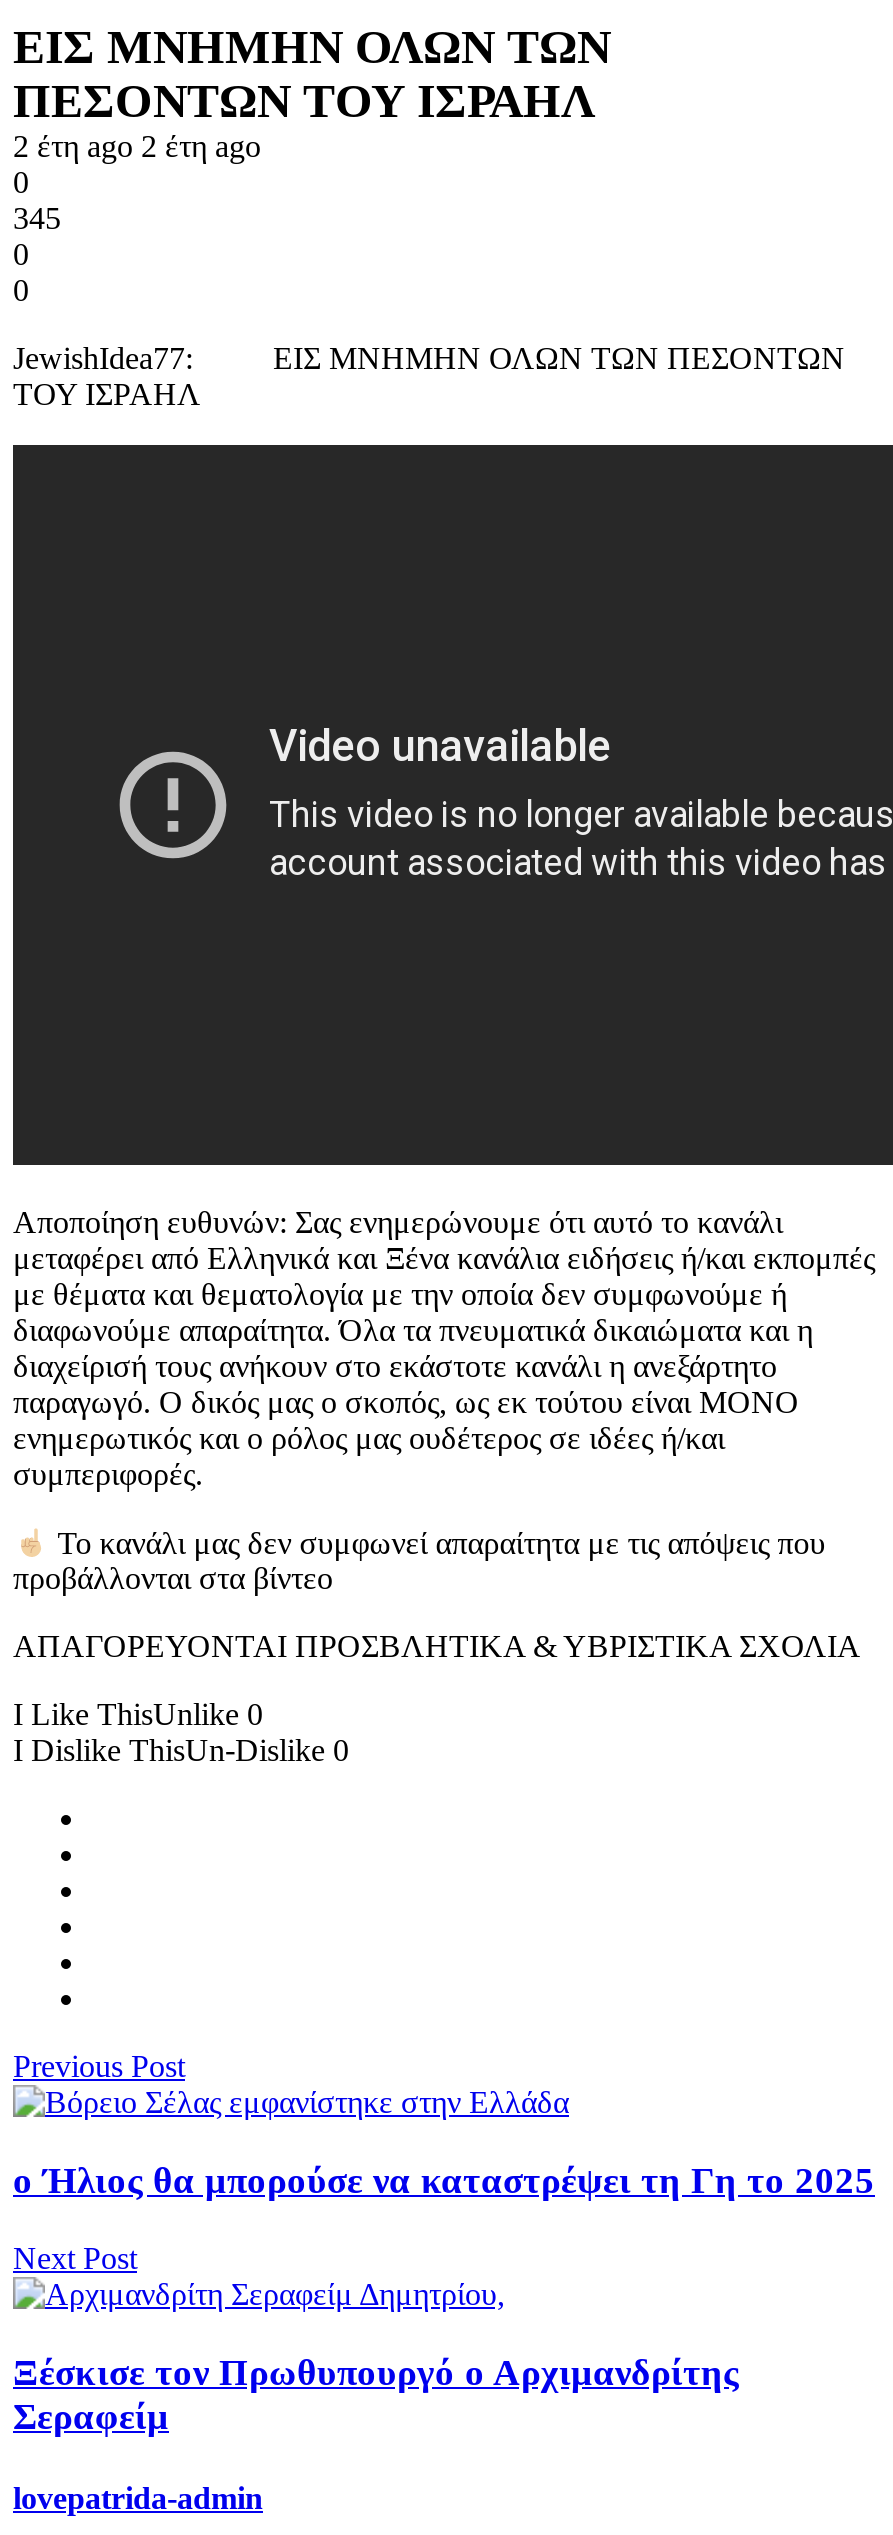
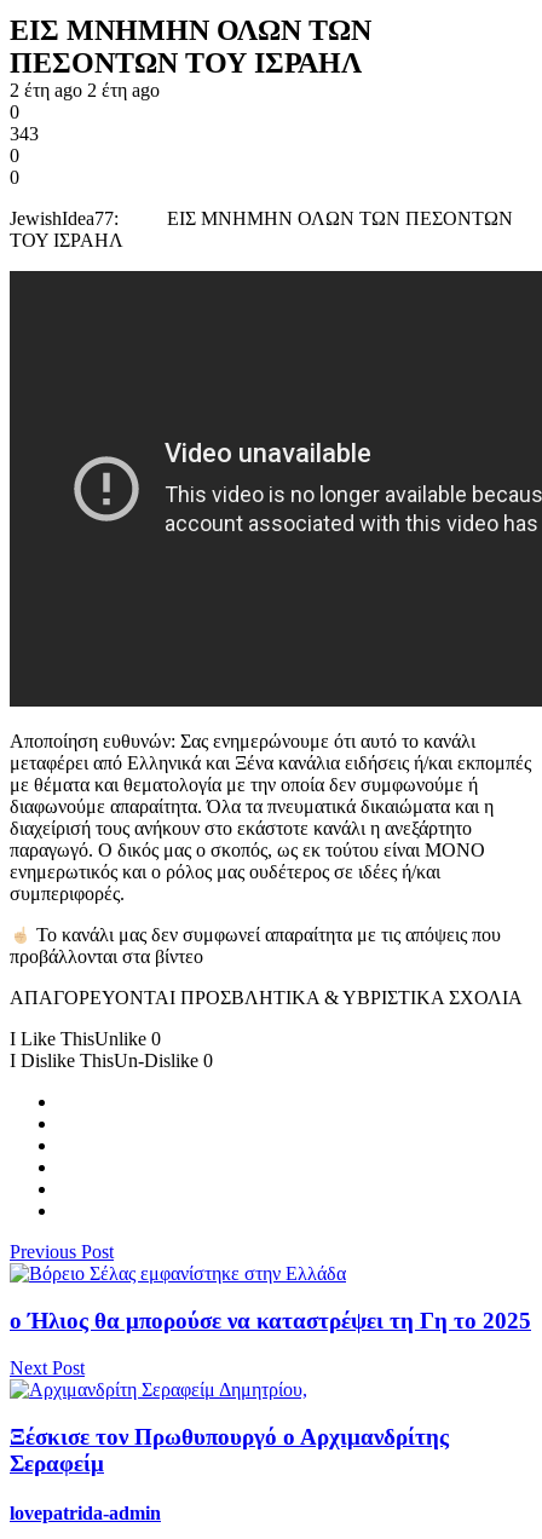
- 345
+ 343
